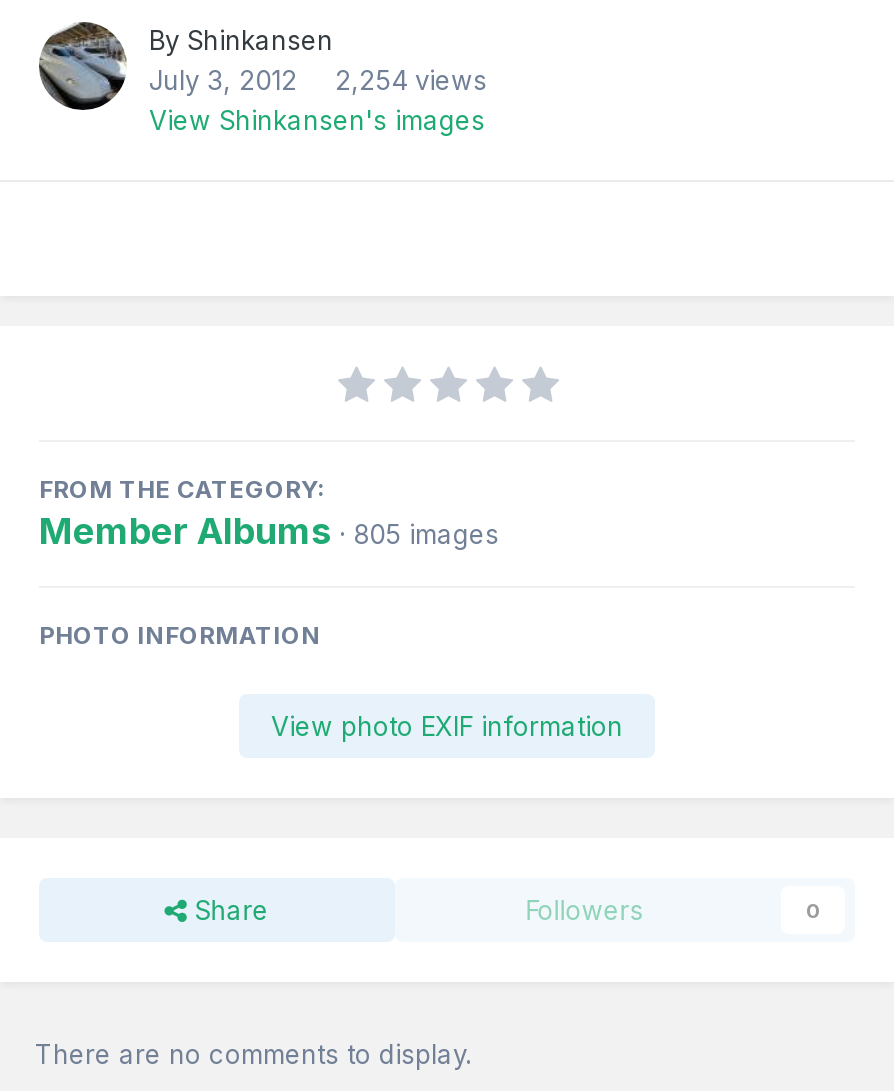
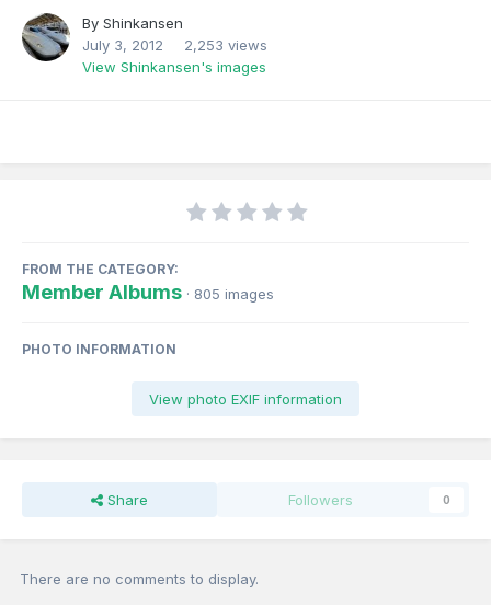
- July 3, 2012 2,254 views
+ July 3, 2012 2,253 views
